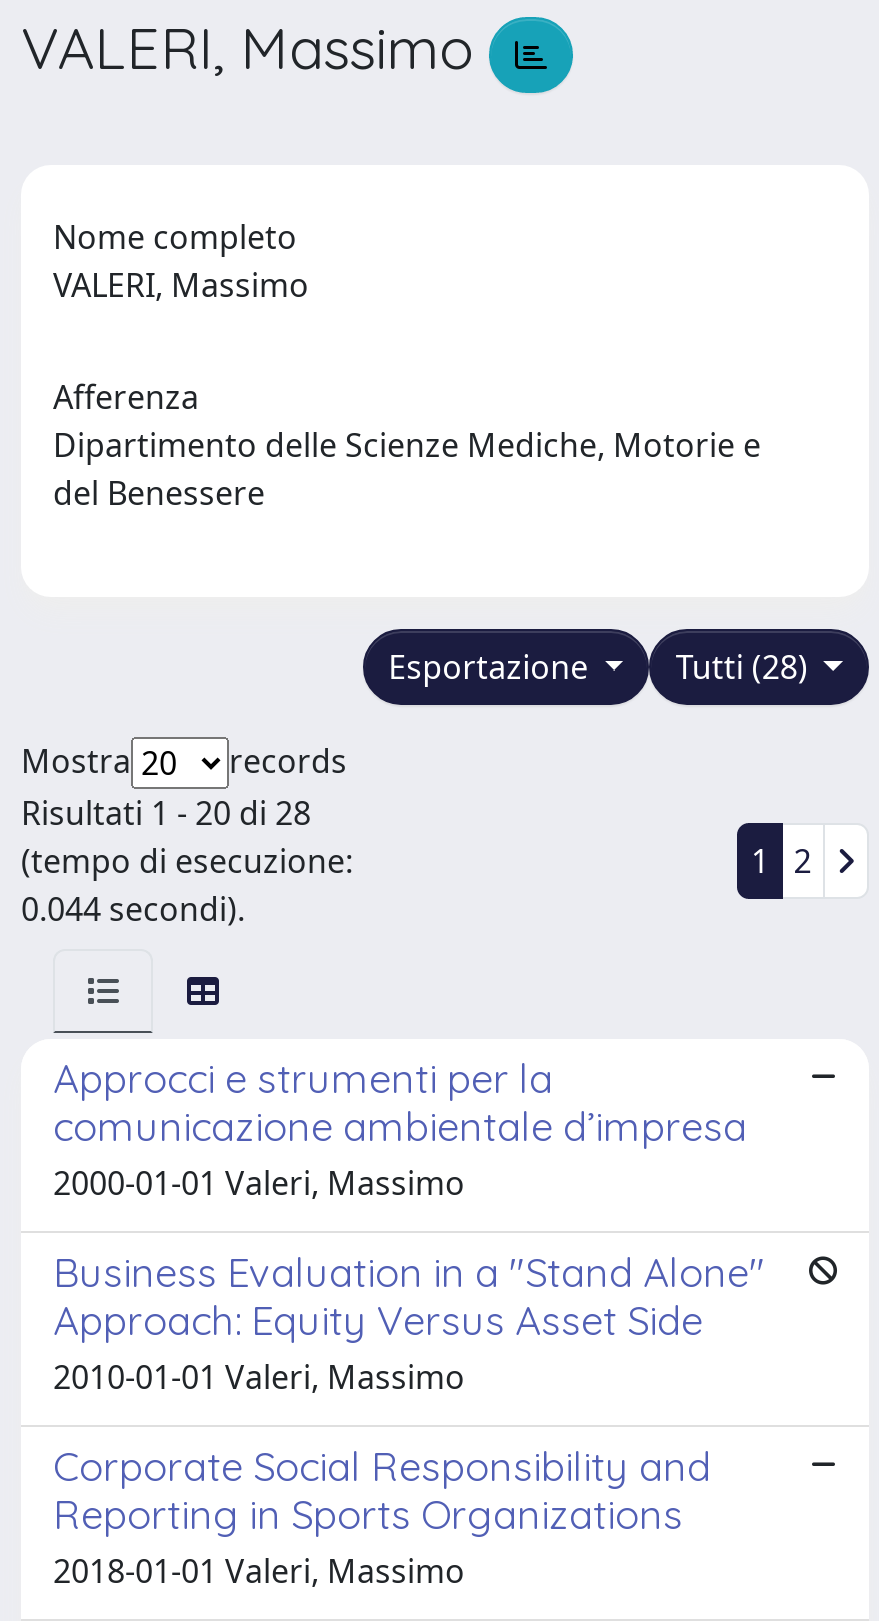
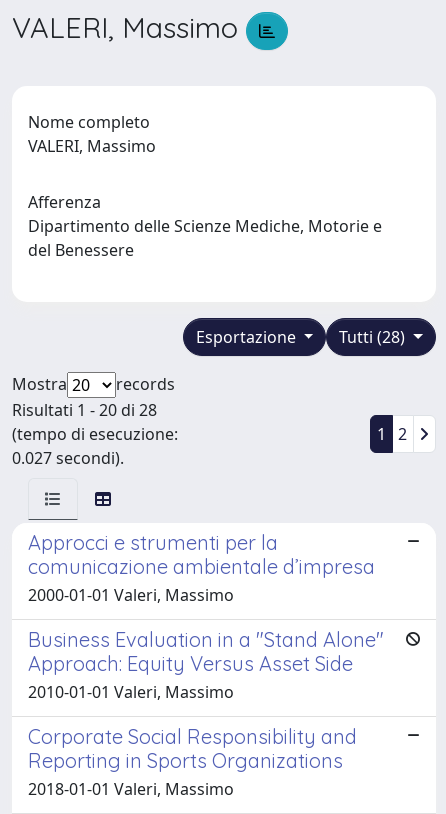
- 0.044 secondi).
+ 0.027 secondi).
